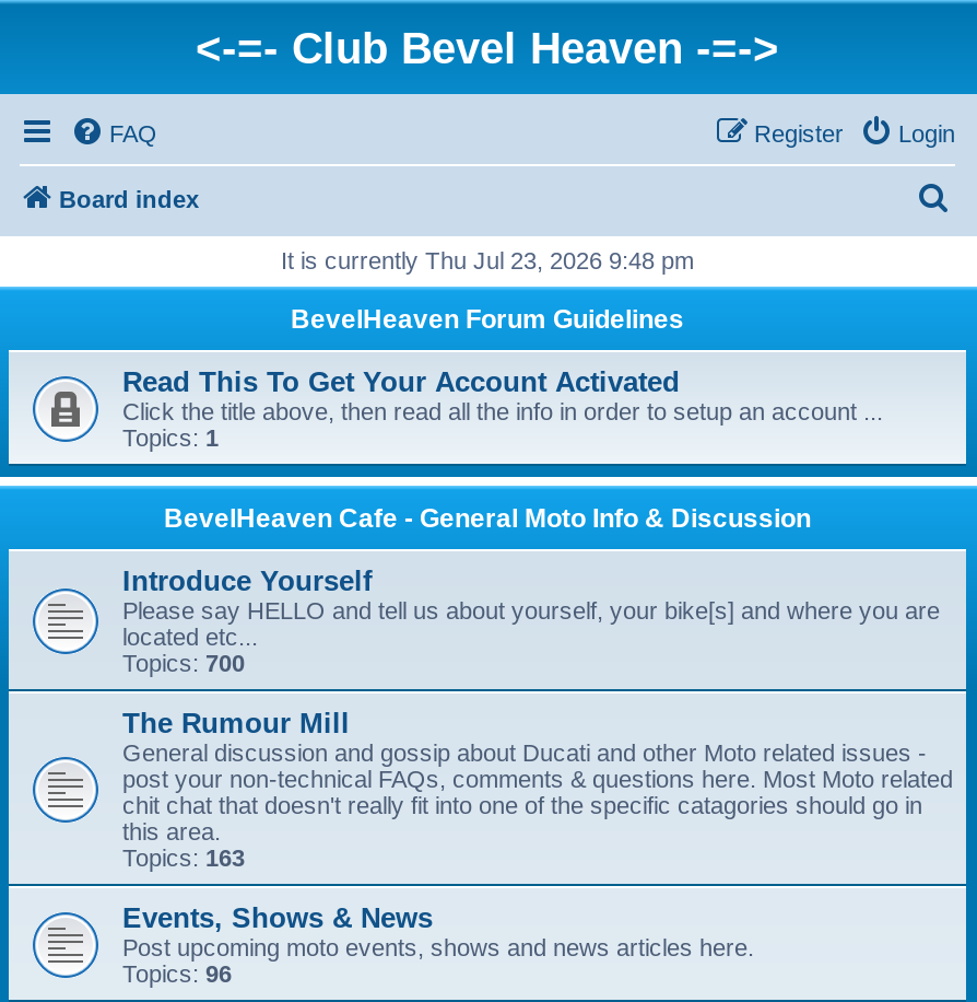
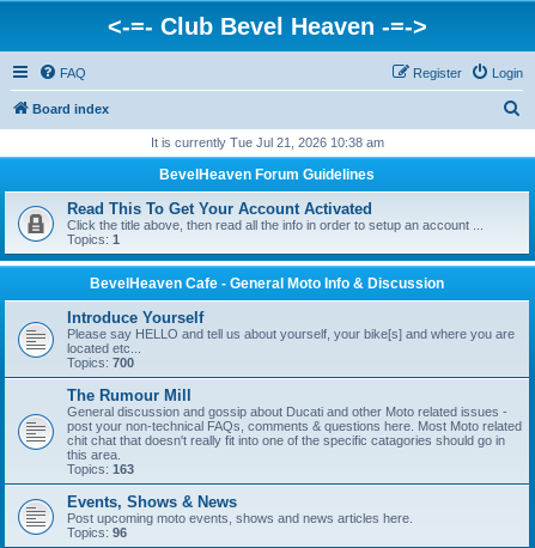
- It is currently Thu Jul 23, 2026 9:48 pm
+ It is currently Tue Jul 21, 2026 10:38 am
